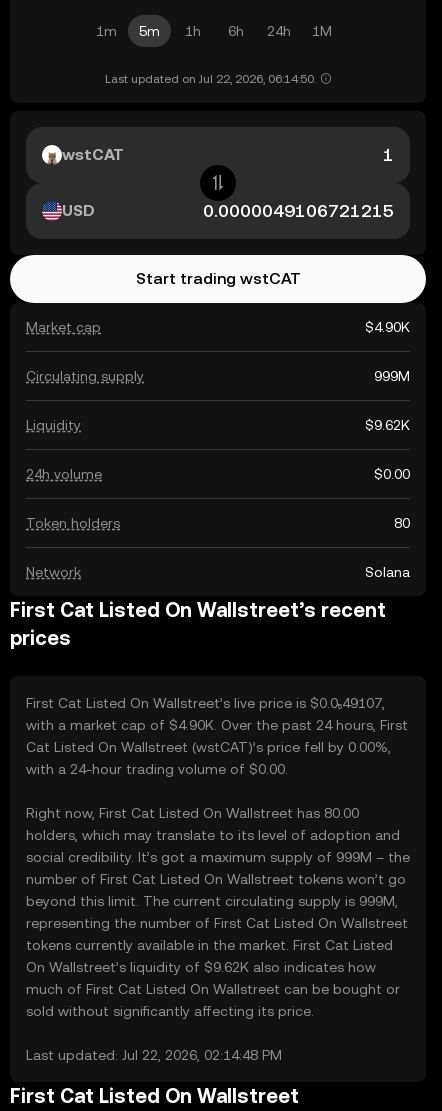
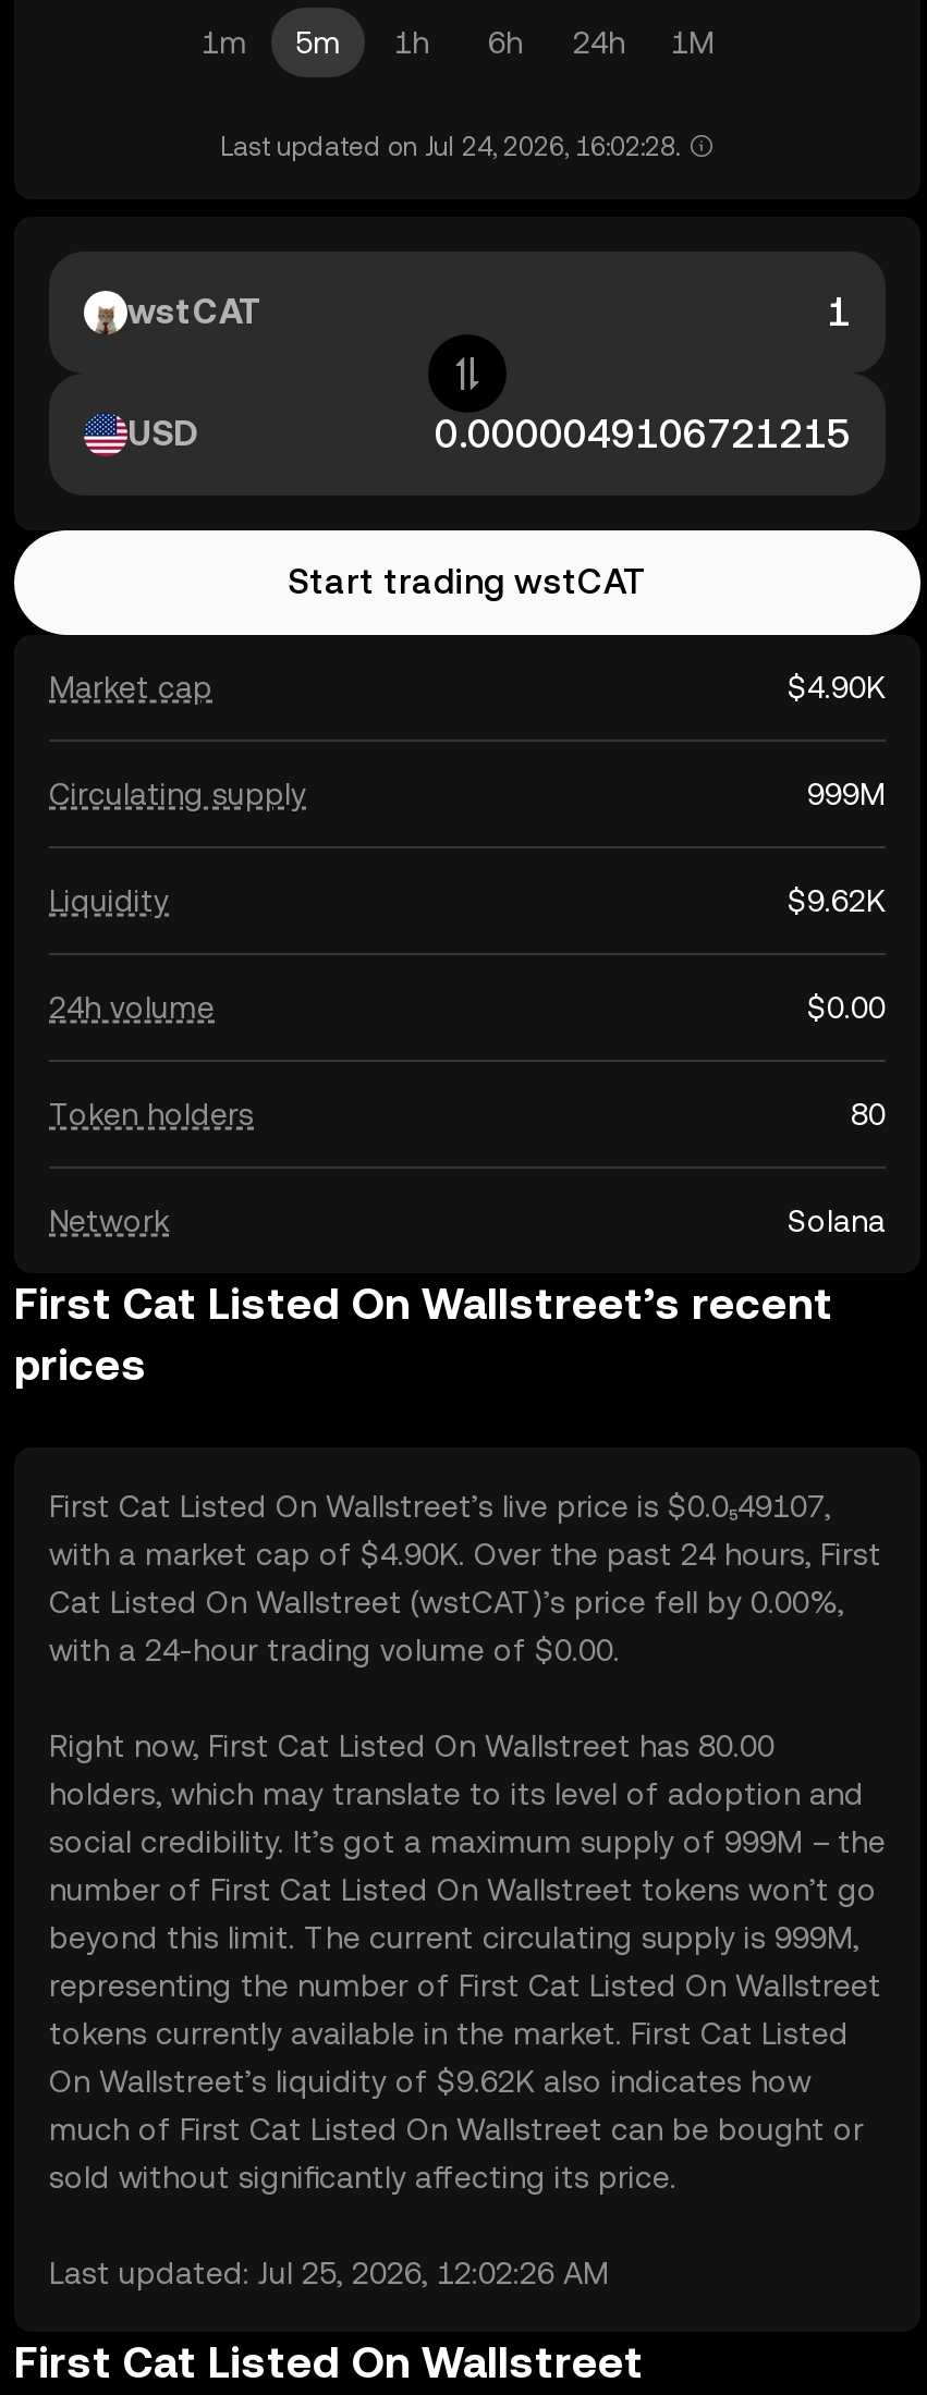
- Last updated on Jul 22, 2026, 06:14:50.
+ Last updated on Jul 24, 2026, 16:02:28.

- Last updated: Jul 22, 2026, 02:14:48 PM
+ Last updated: Jul 25, 2026, 12:02:26 AM
